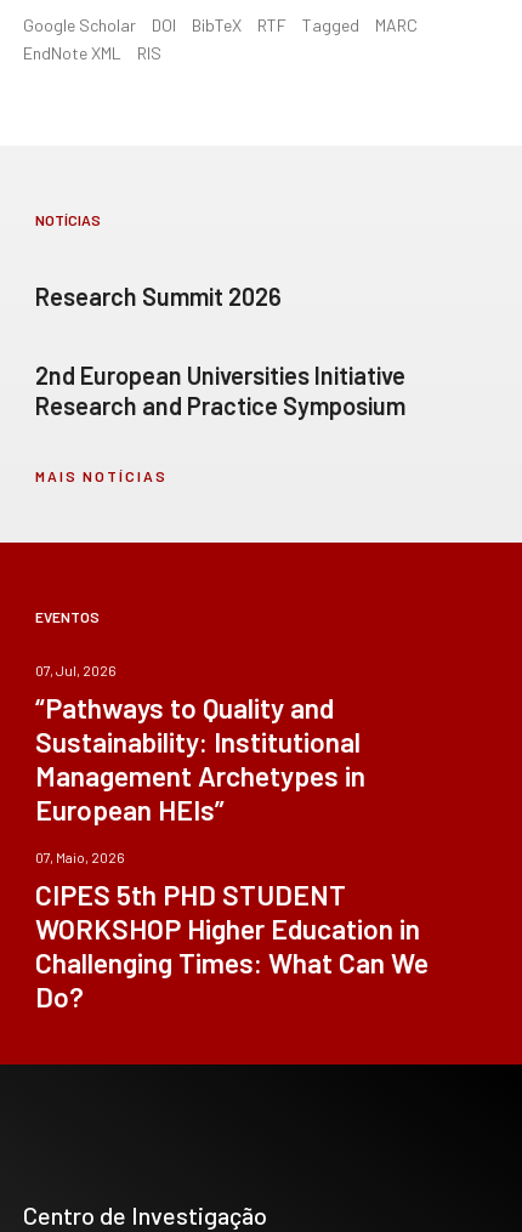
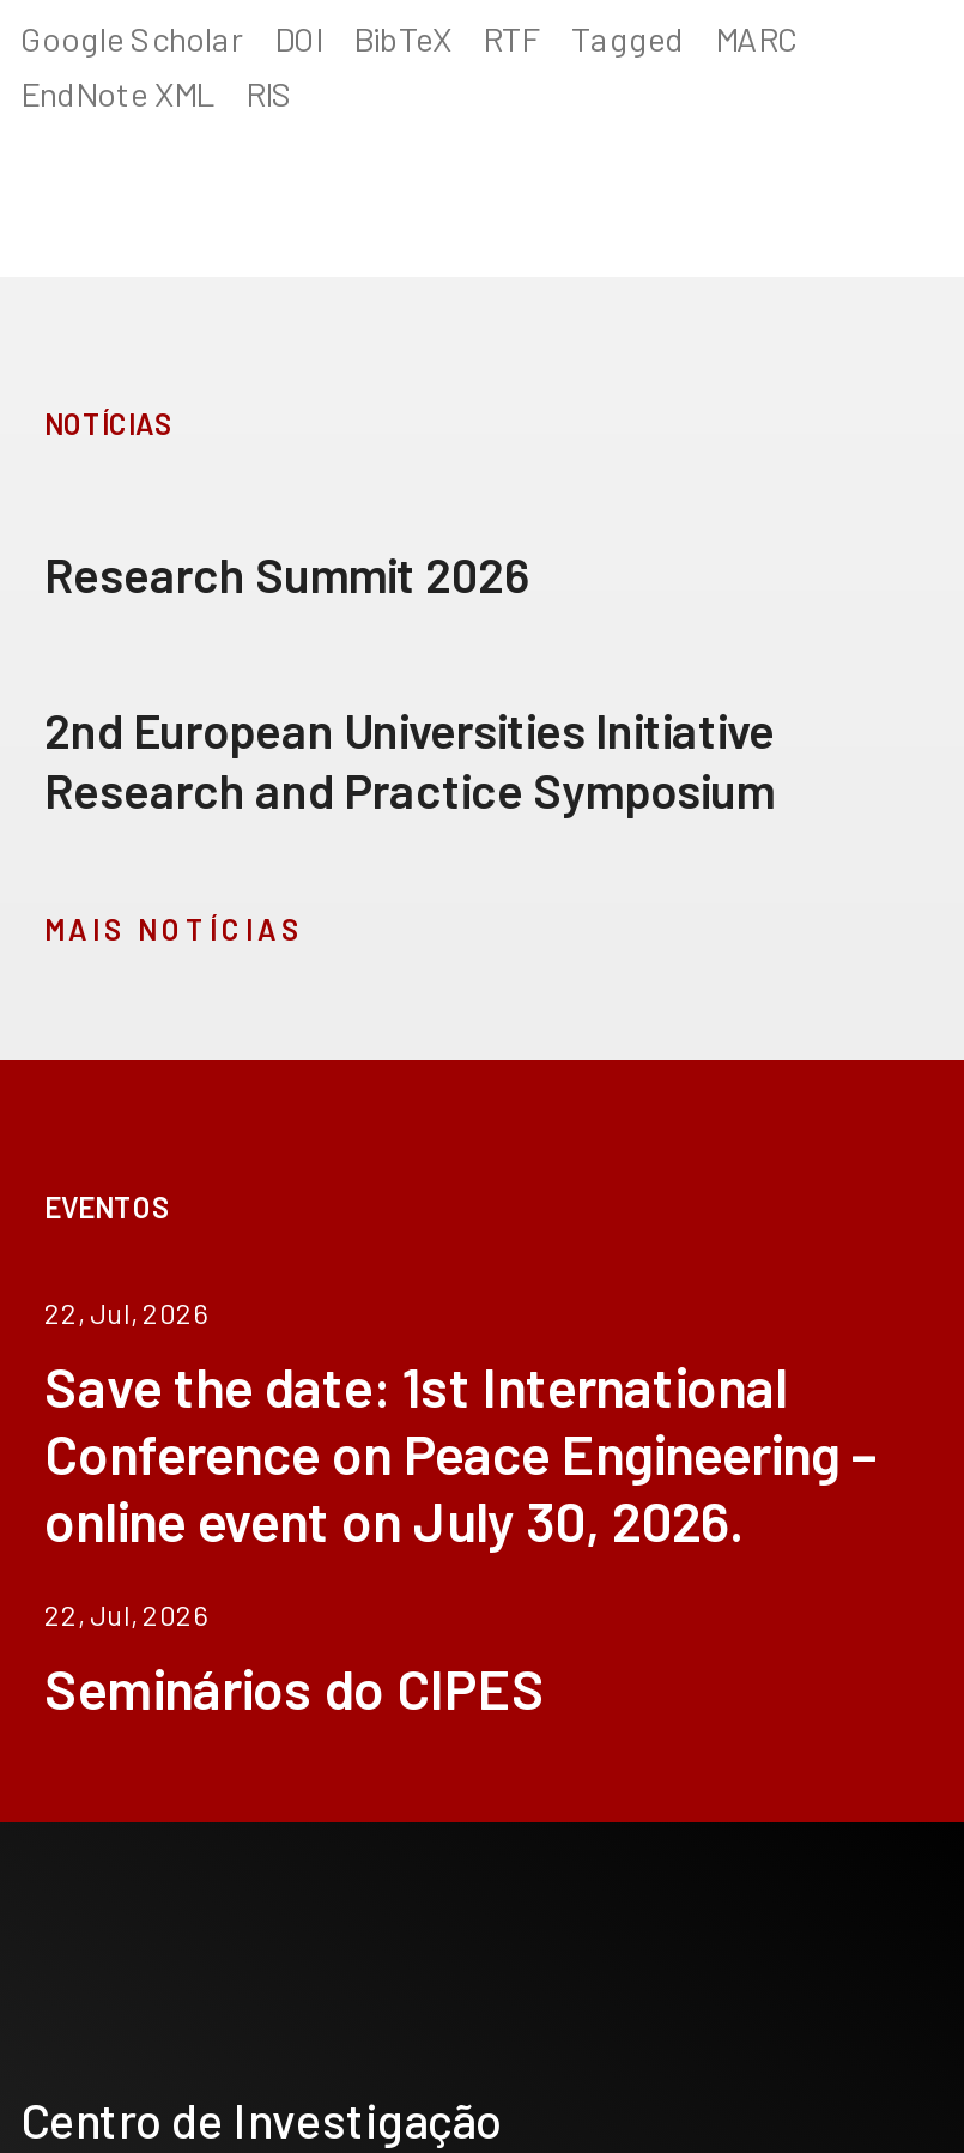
- 07, Jul, 2026
- “Pathways to Quality and
- Sustainability: Institutional
- Management Archetypes in
- European HEIs”
+ 22, Jul, 2026
+ Save the date: 1st International
+ Conference on Peace Engineering –
+ online event on July 30, 2026.

- 07, Maio, 2026
- CIPES 5th PHD STUDENT
- WORKSHOP Higher Education in
- Challenging Times: What Can We
- Do?
+ 22, Jul, 2026
+ Seminários do CIPES
